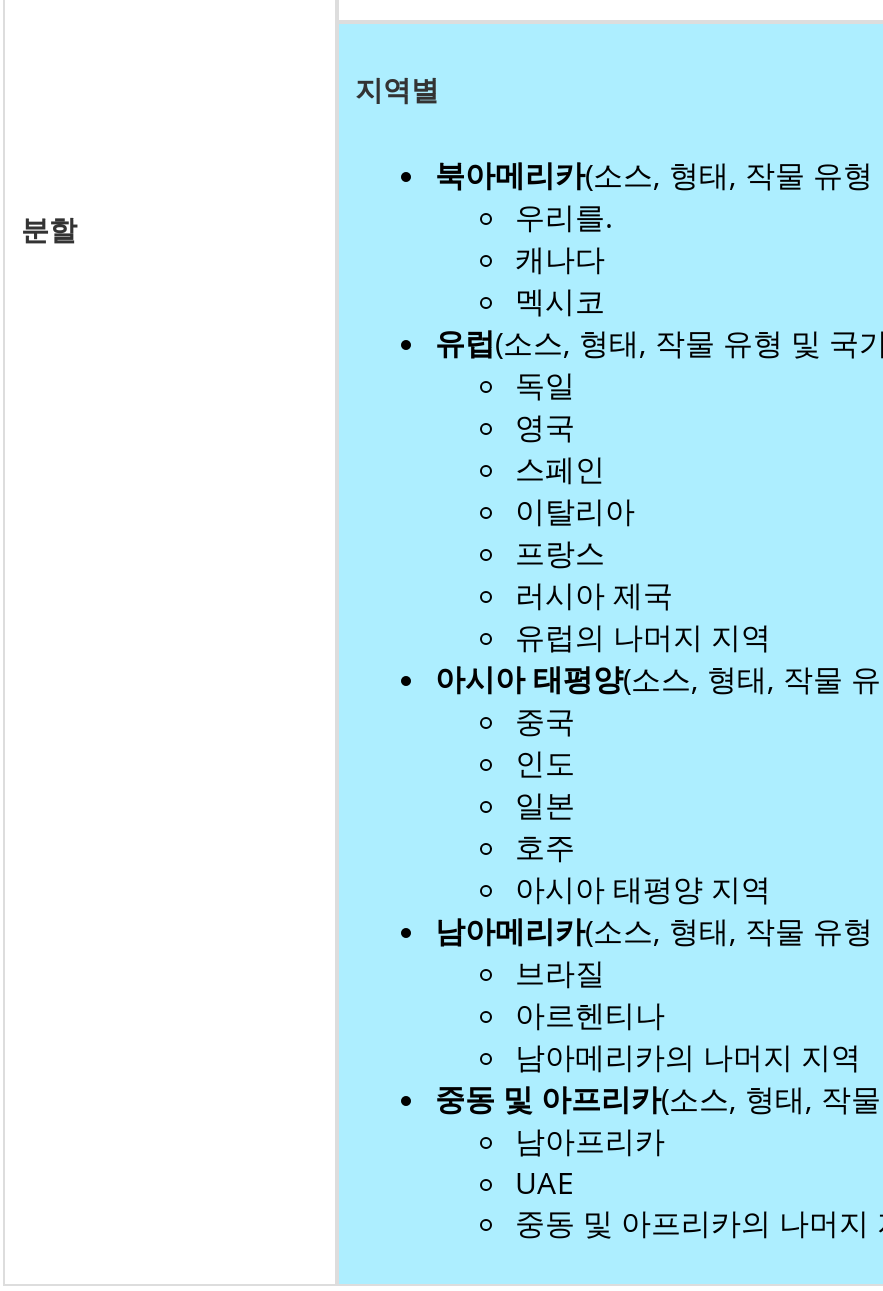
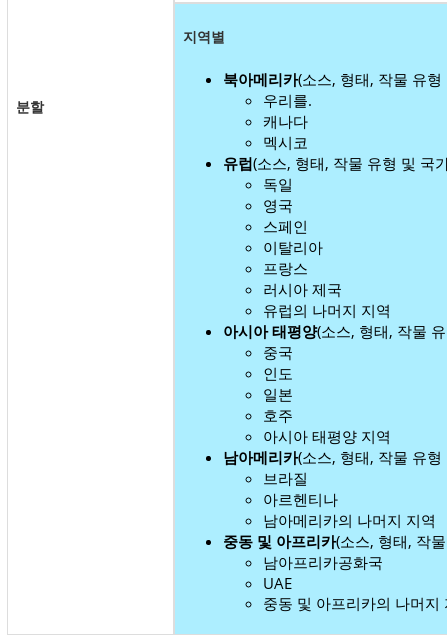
- 남아프리카
+ 남아프리카공화국
